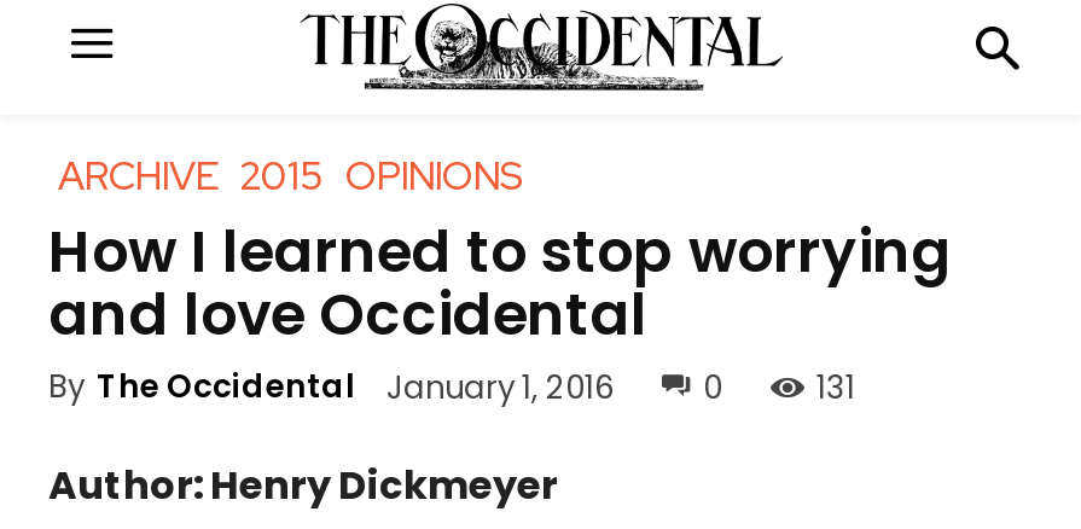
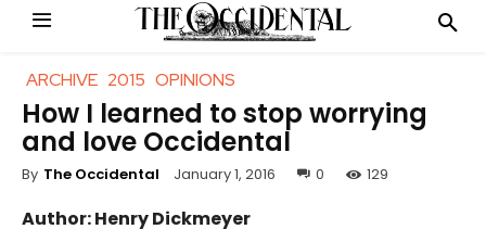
- 131
+ 129
